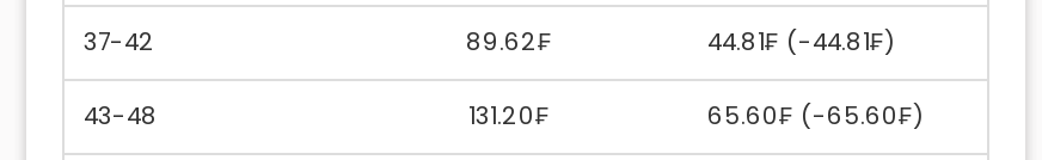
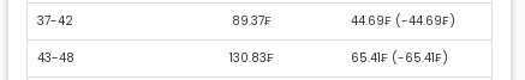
- 89.62₣
+ 89.37₣

- 44.81₣ (-44.81₣)
+ 44.69₣ (-44.69₣)

- 131.20₣
+ 130.83₣

- 65.60₣ (-65.60₣)
+ 65.41₣ (-65.41₣)
